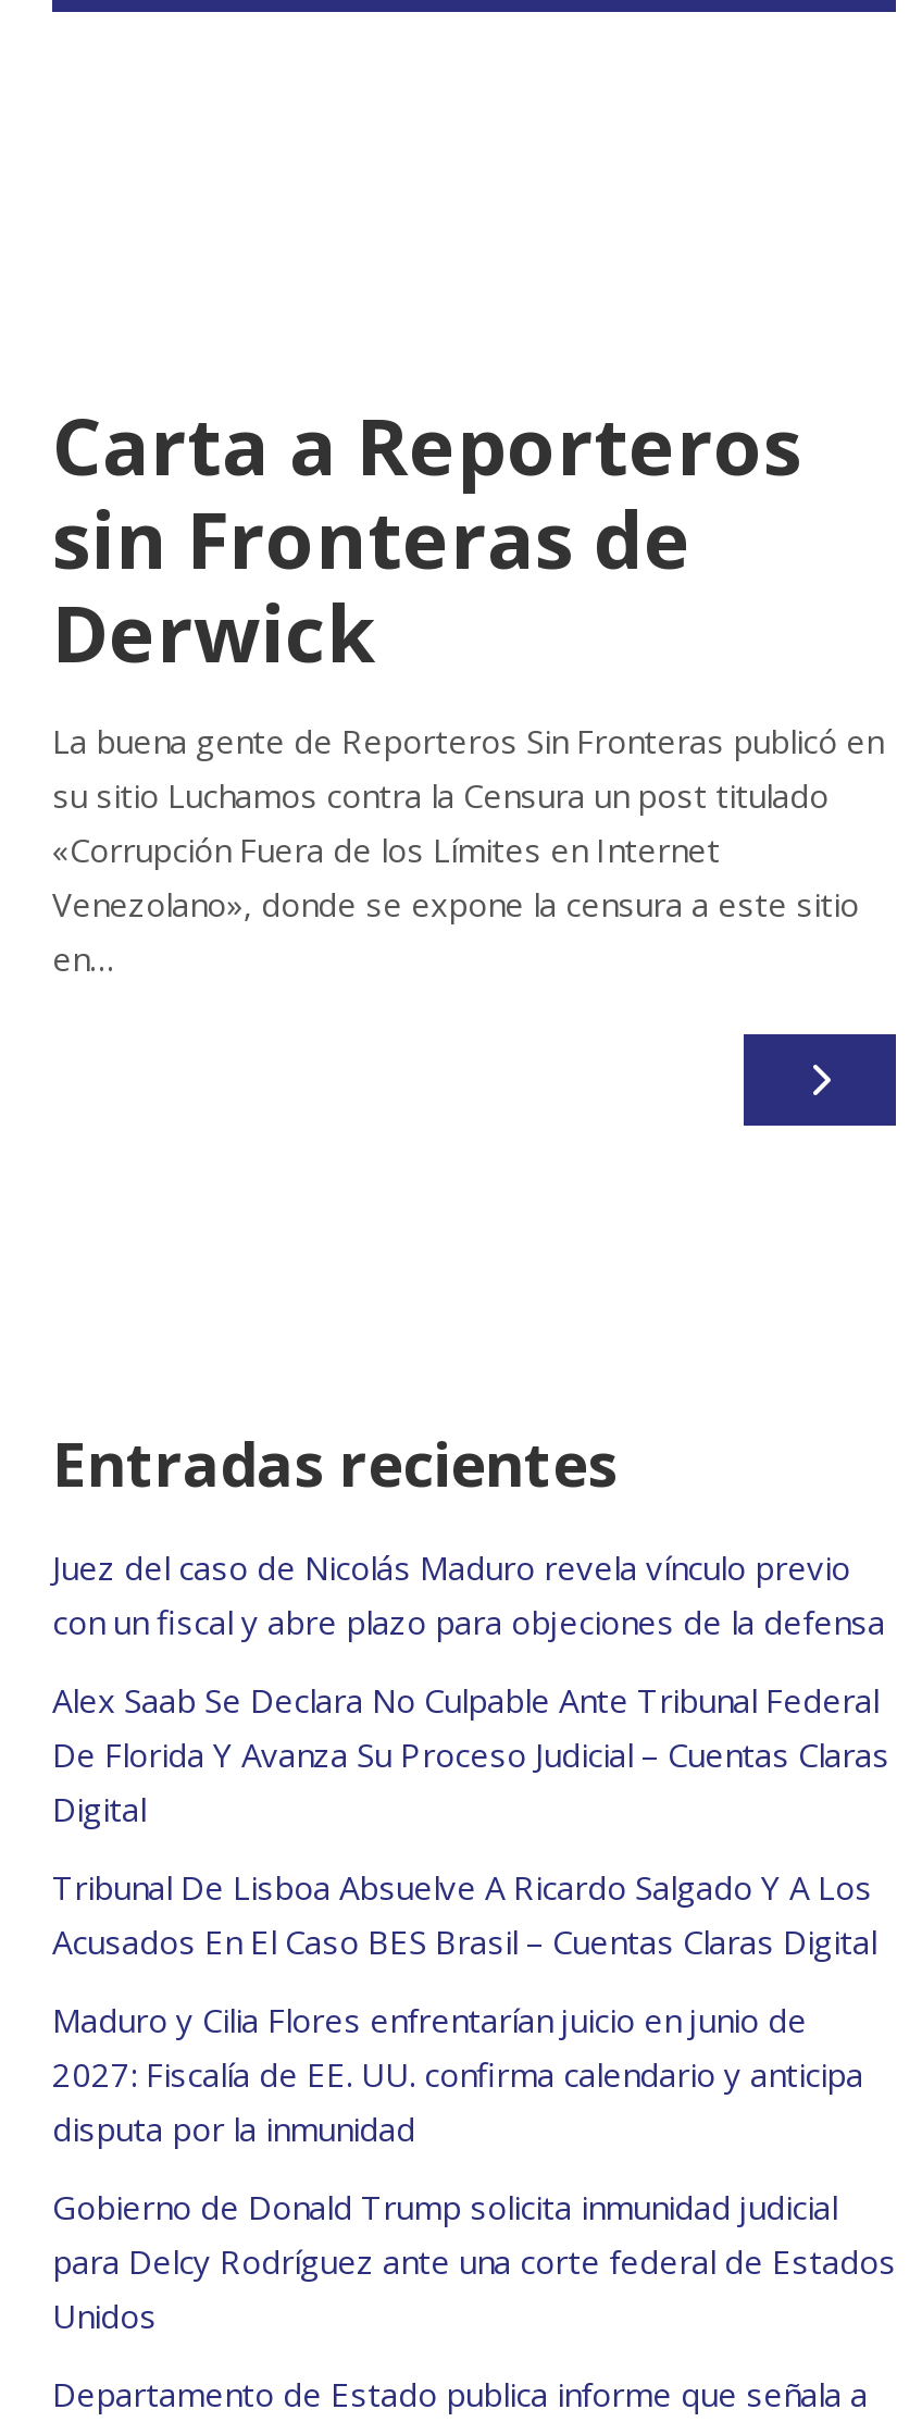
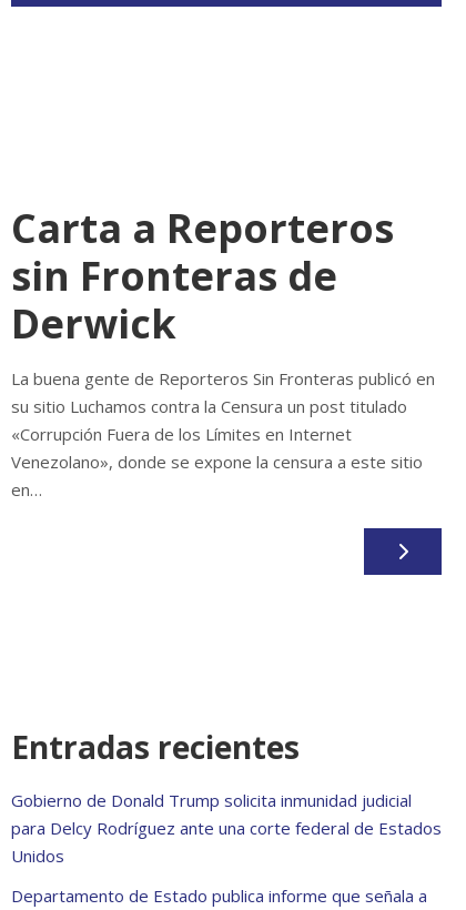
- Juez del caso de Nicolás Maduro revela vínculo previo
- con un fiscal y abre plazo para objeciones de la defensa
- Alex Saab Se Declara No Culpable Ante Tribunal Federal
- De Florida Y Avanza Su Proceso Judicial – Cuentas Claras
- Digital
- Tribunal De Lisboa Absuelve A Ricardo Salgado Y A Los
- Acusados En El Caso BES Brasil – Cuentas Claras Digital
- Maduro y Cilia Flores enfrentarían juicio en junio de
- 2027: Fiscalía de EE. UU. confirma calendario y anticipa
- disputa por la inmunidad
